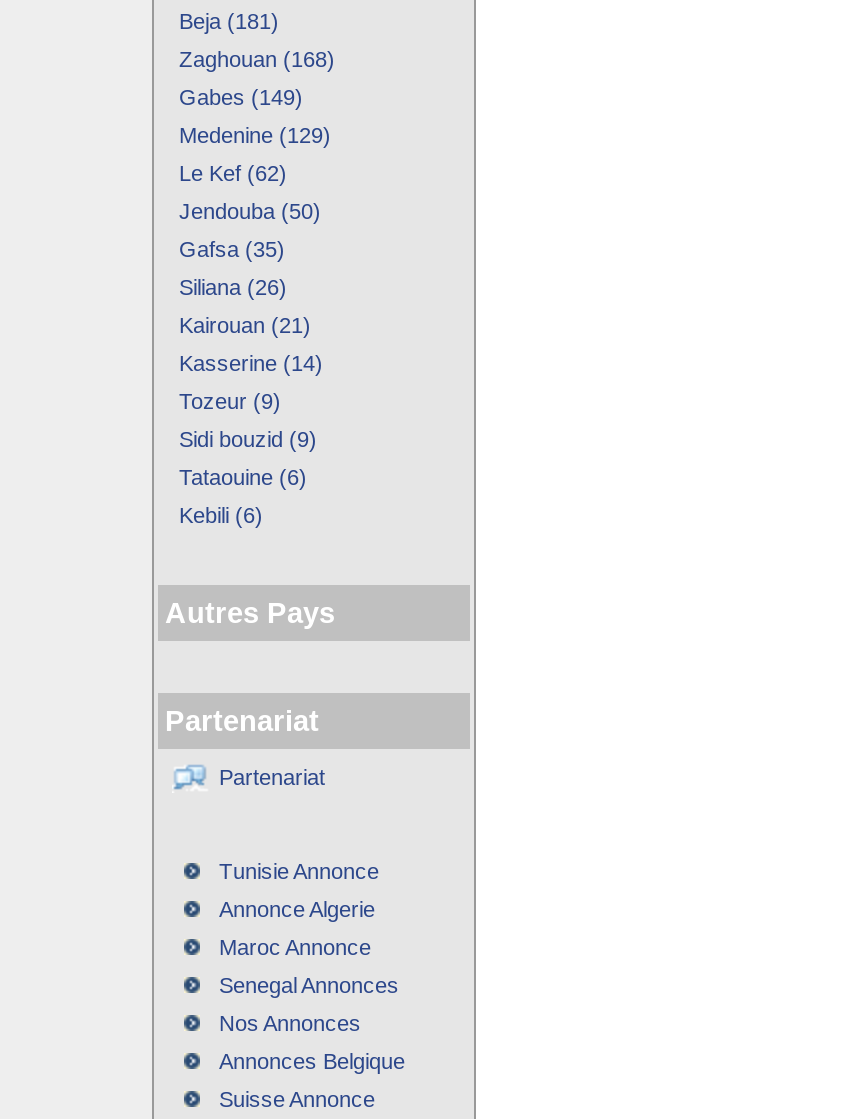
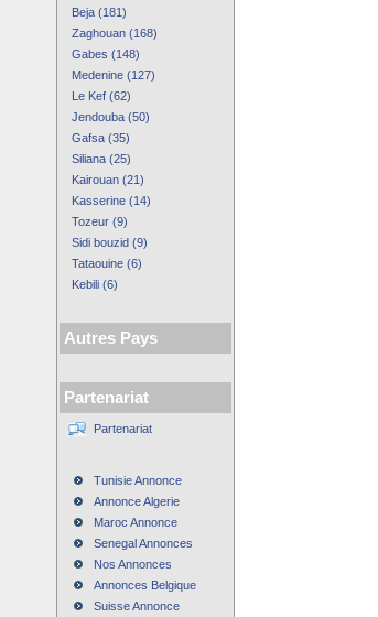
- Gabes (149)
+ Gabes (148)

- Medenine (129)
+ Medenine (127)

- Siliana (26)
+ Siliana (25)
